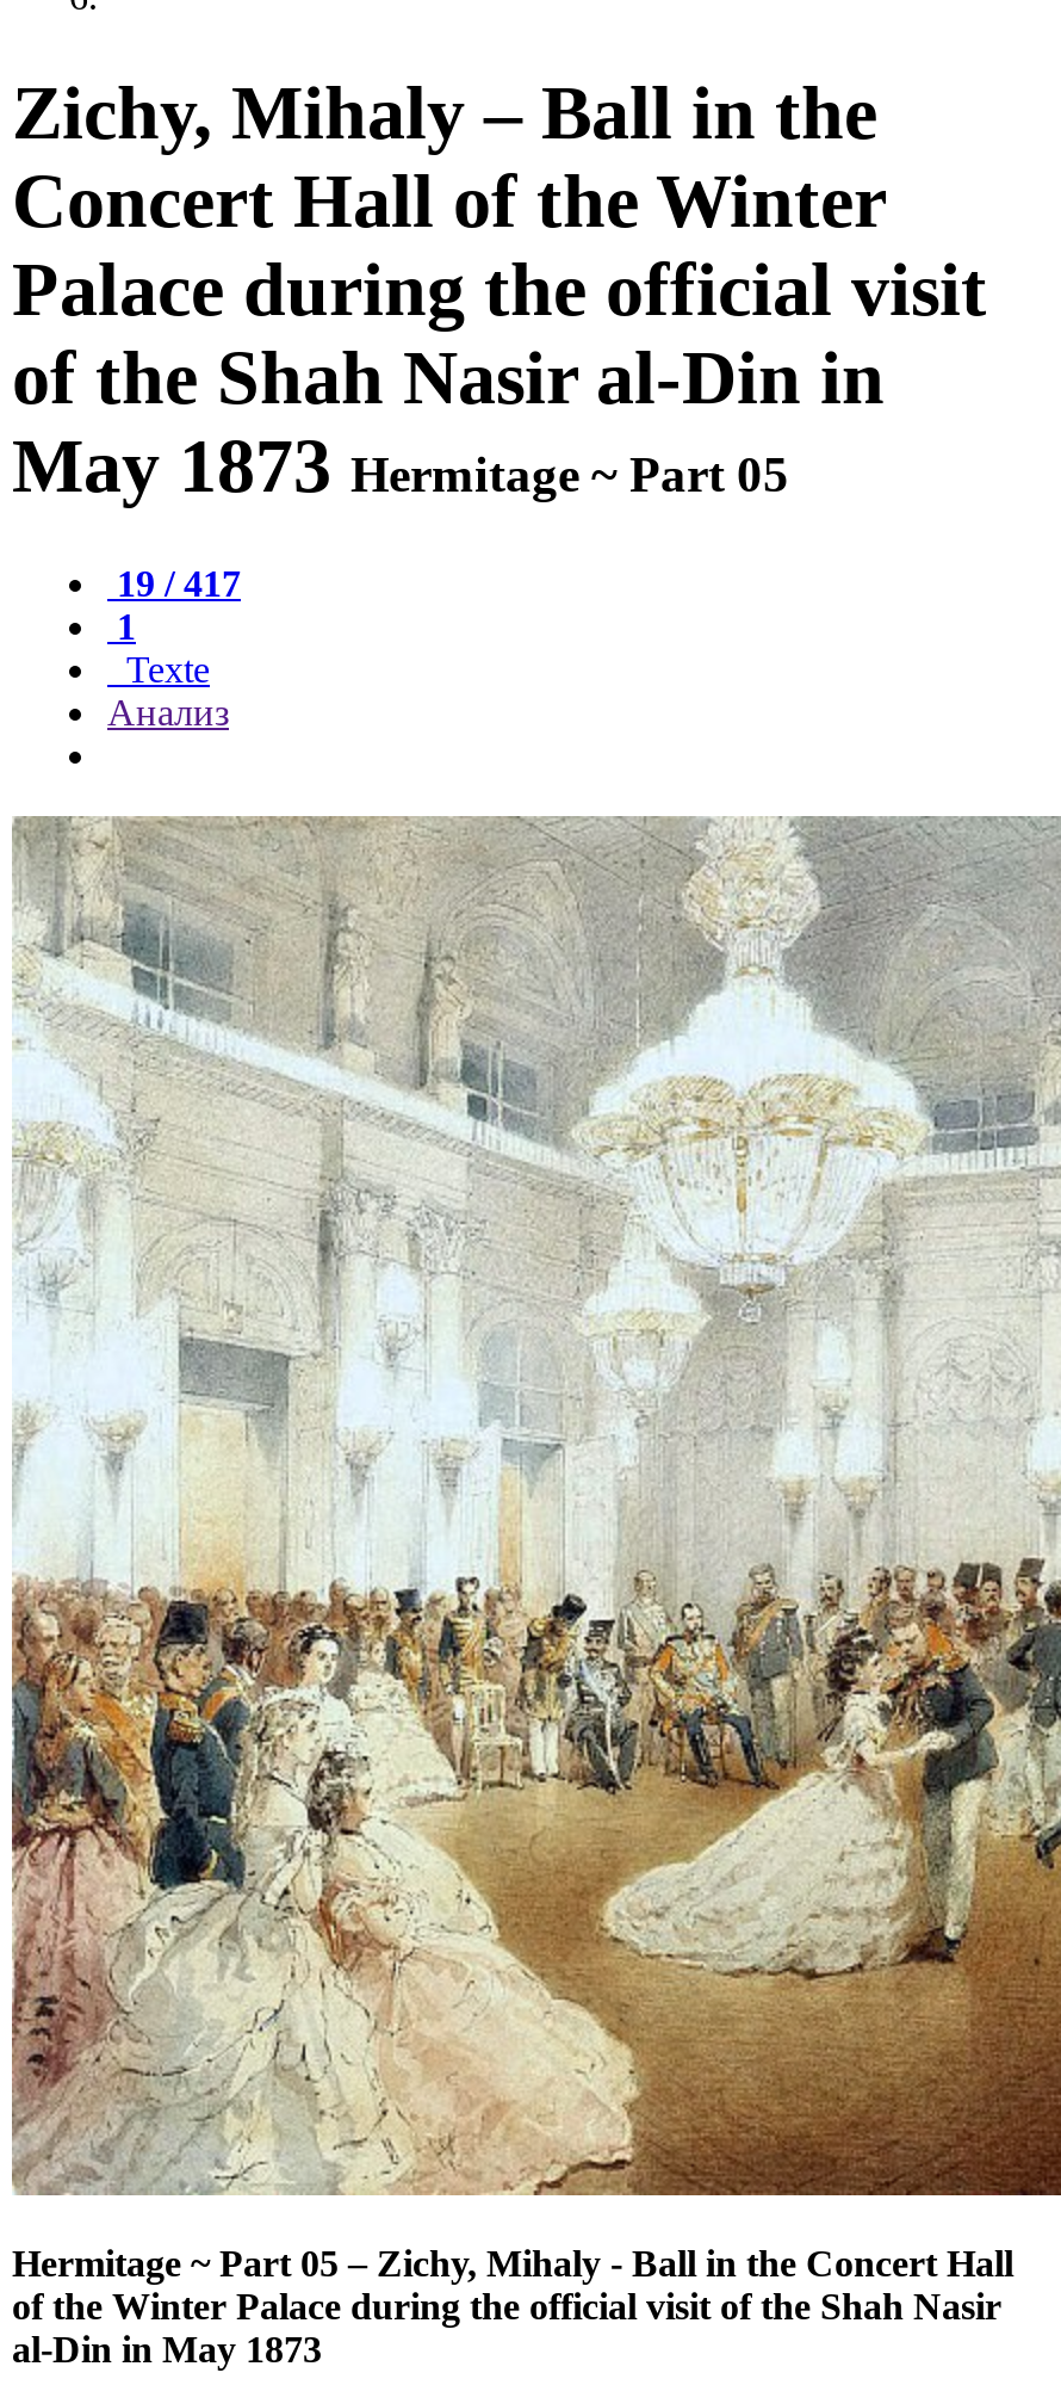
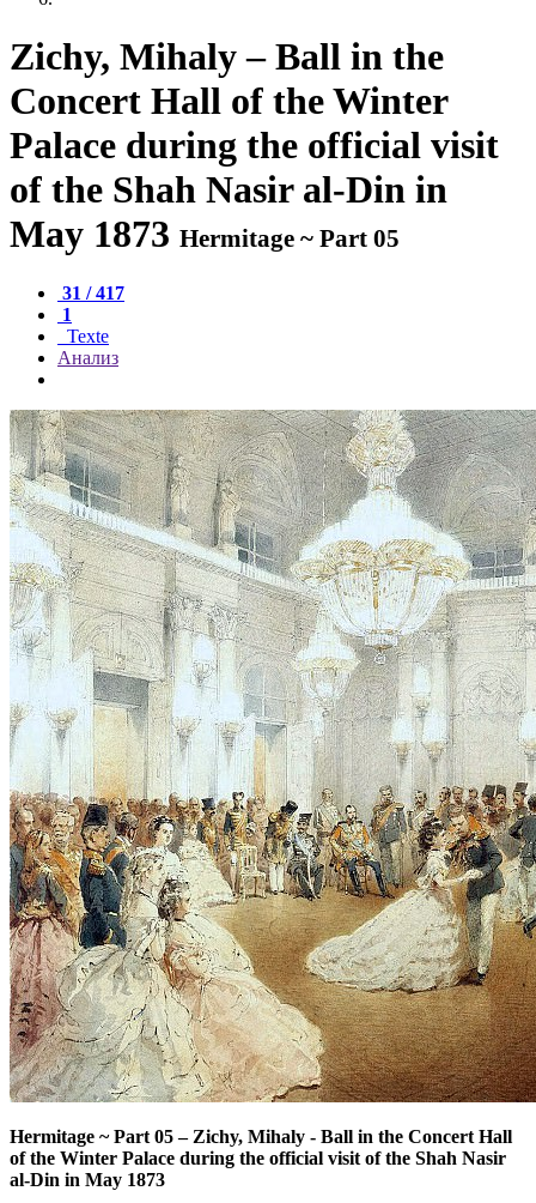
- 19 / 417
+ 31 / 417
